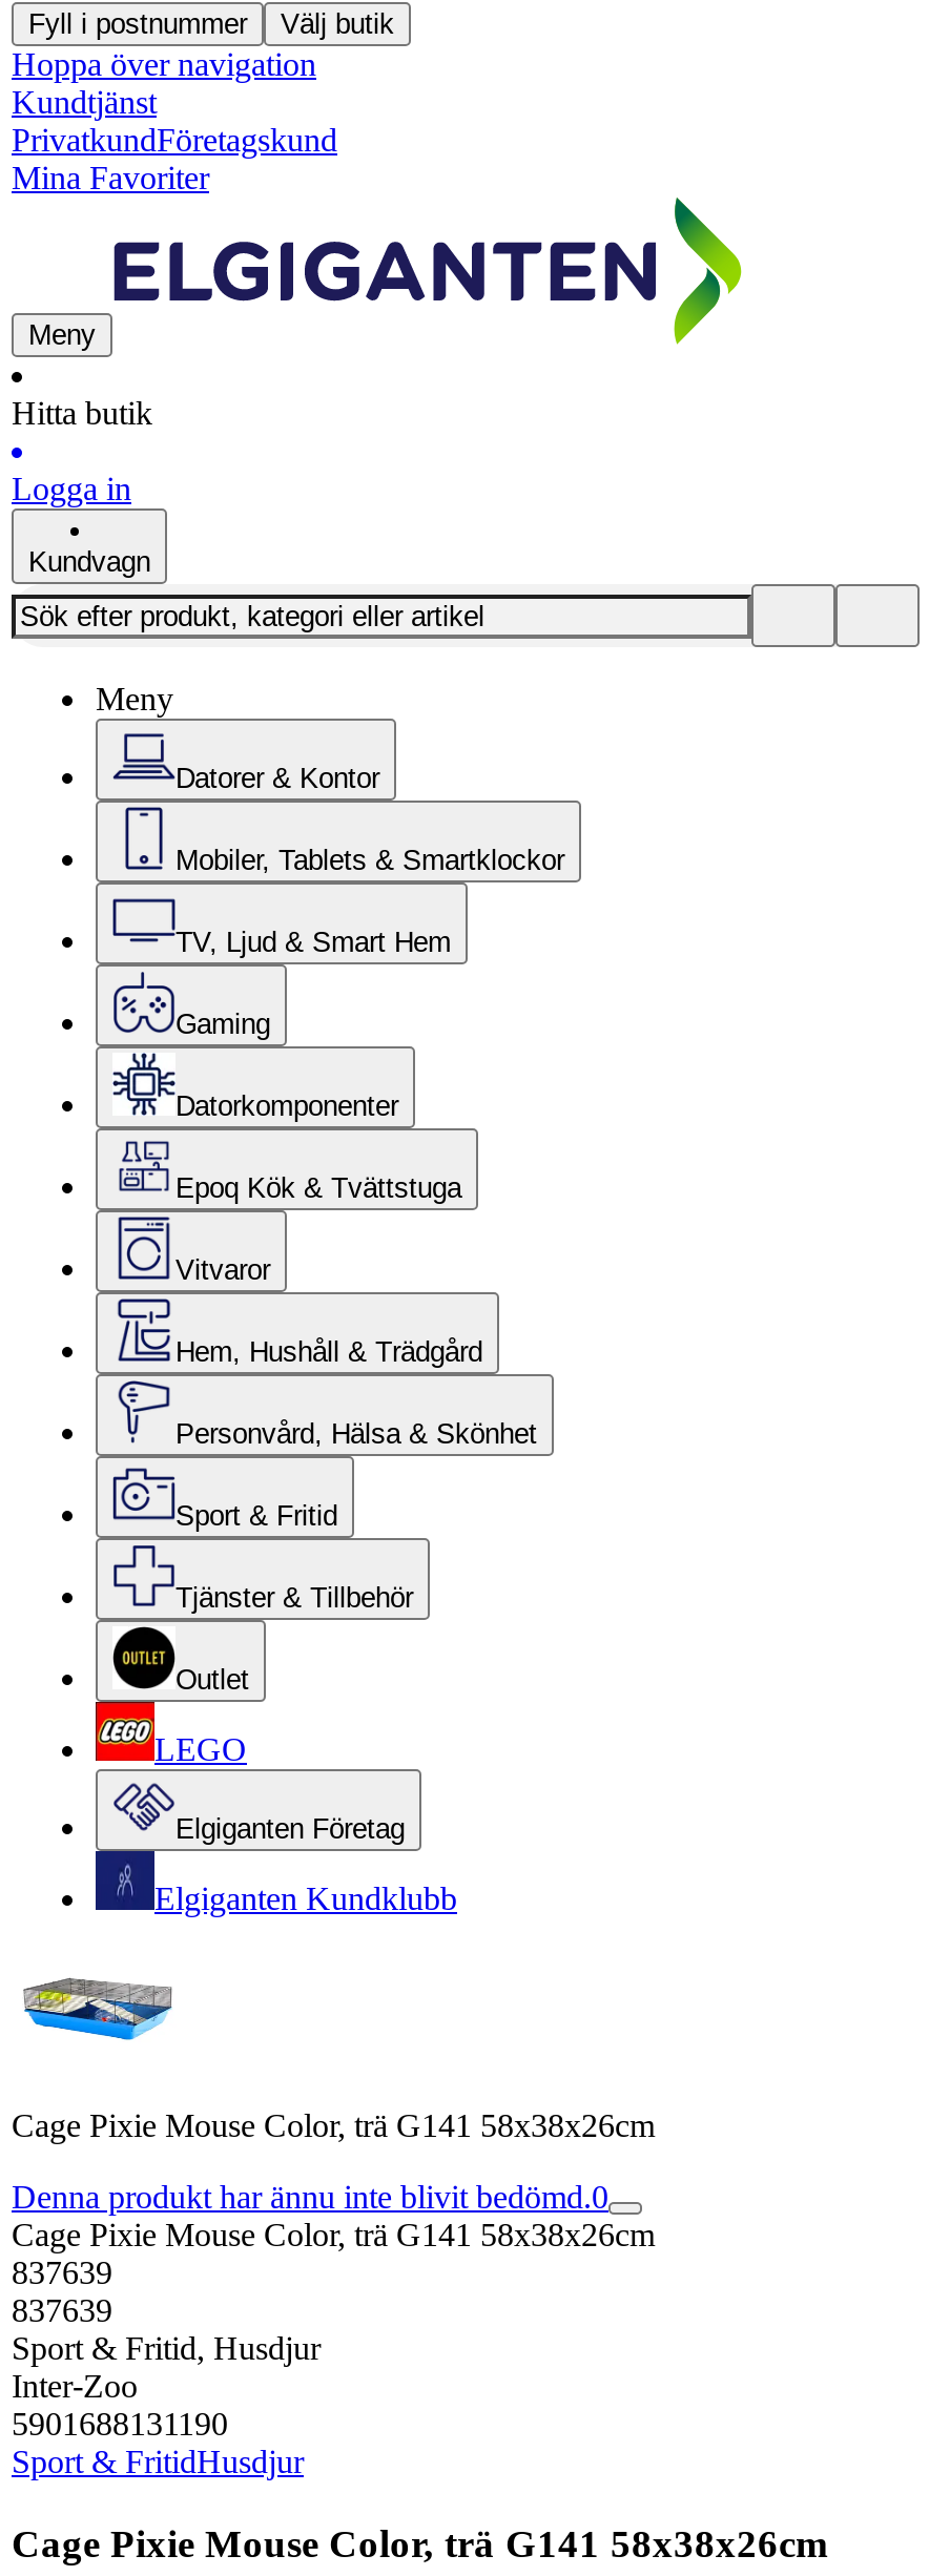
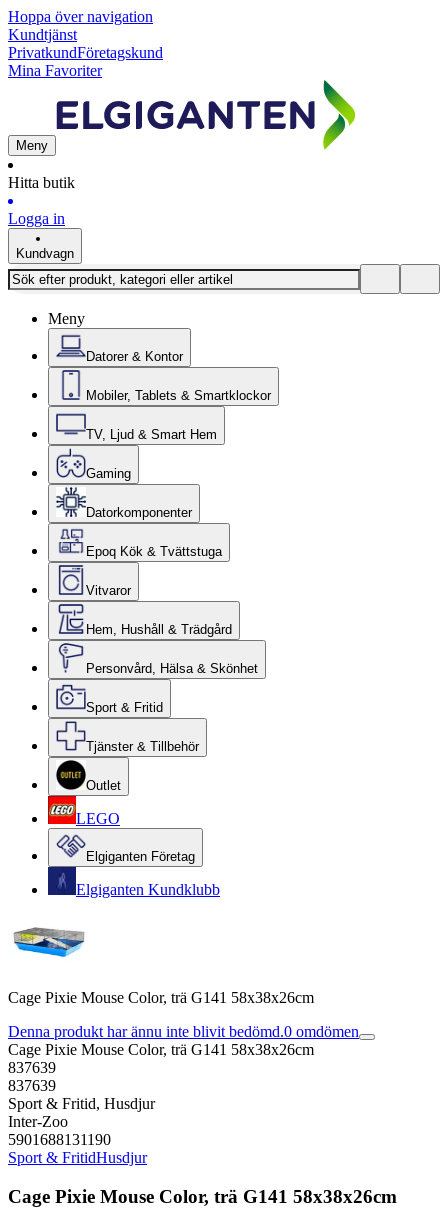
- Fyll i postnummer
- Välj butik

- Denna produkt har ännu inte blivit bedömd.0
+ Denna produkt har ännu inte blivit bedömd.0 omdömen
